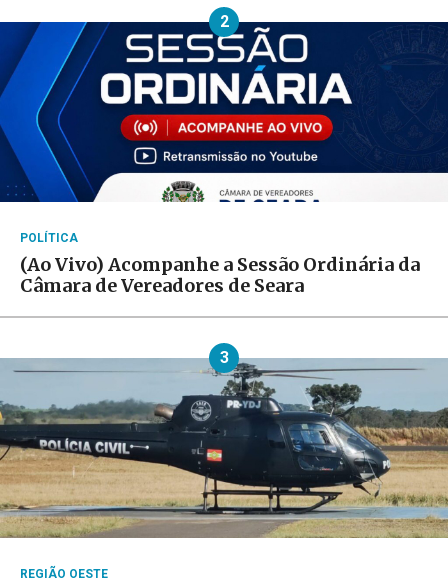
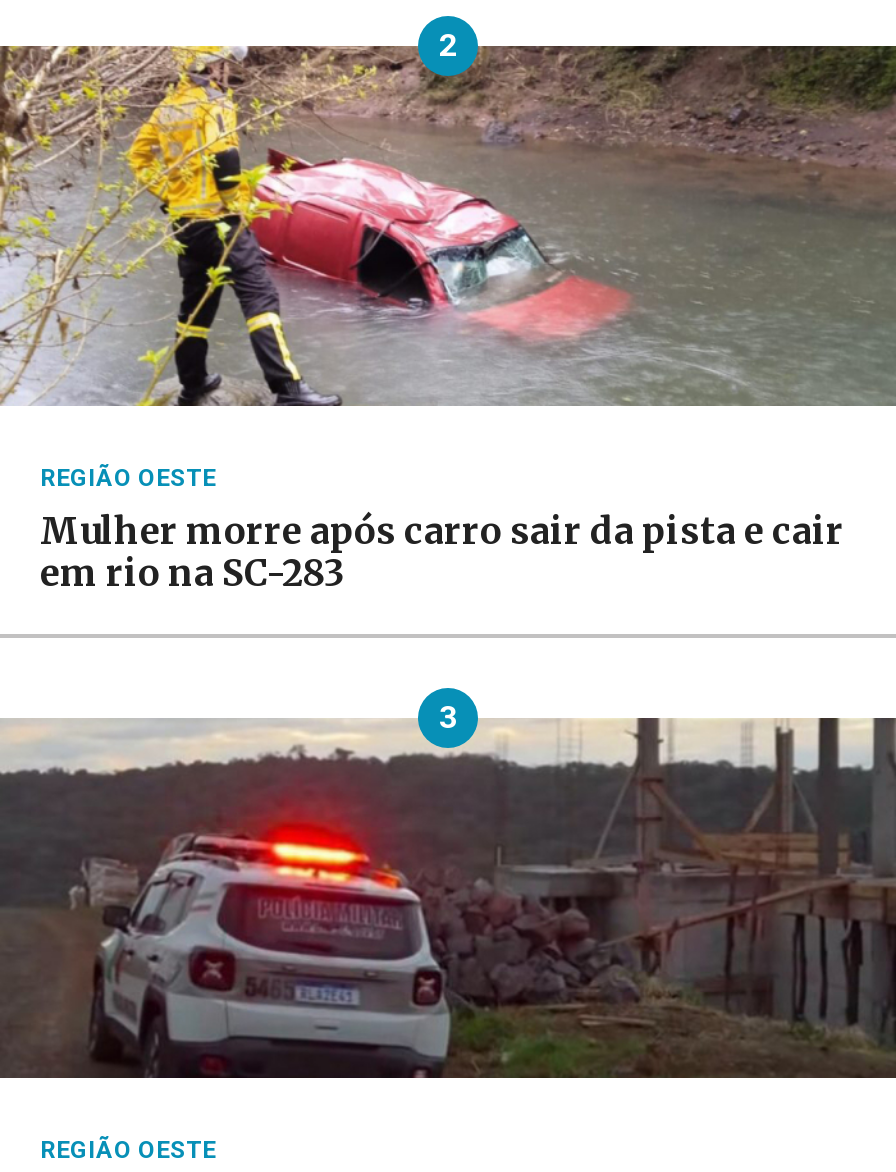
- [image]
- POLÍTICA
- (Ao Vivo) Acompanhe a Sessão Ordinária da
- Câmara de Vereadores de Seara
+ [image]
+ REGIÃO OESTE
+ Mulher morre após carro sair da pista e cair
+ em rio na SC-283

- [image]
+ [image]
